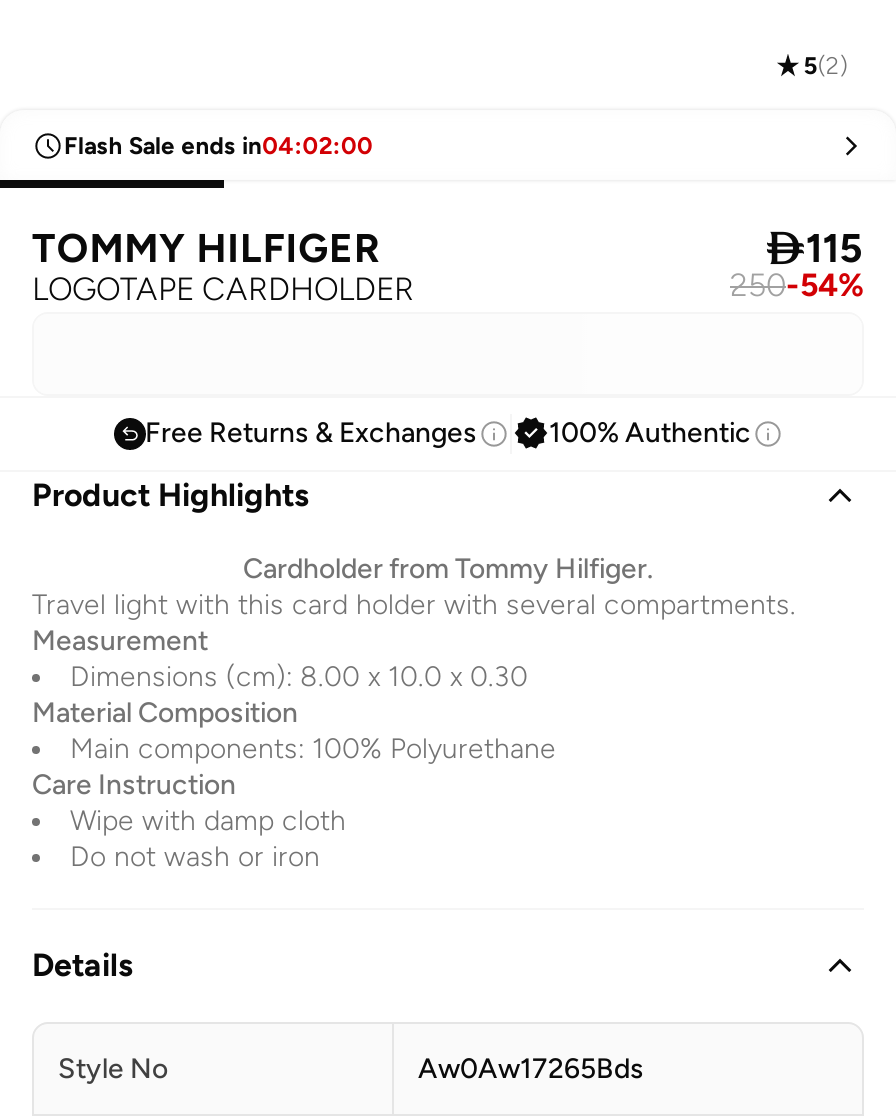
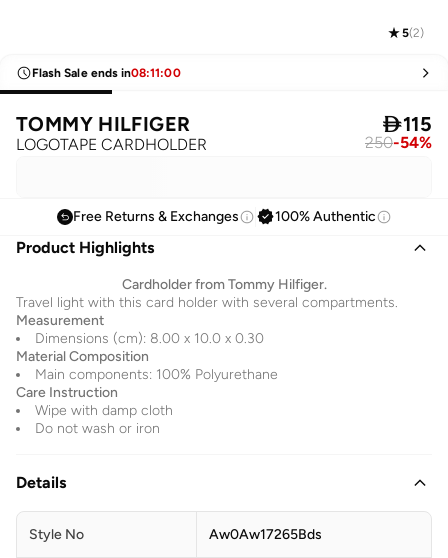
- Flash Sale ends in04:02:00
+ Flash Sale ends in08:11:00
